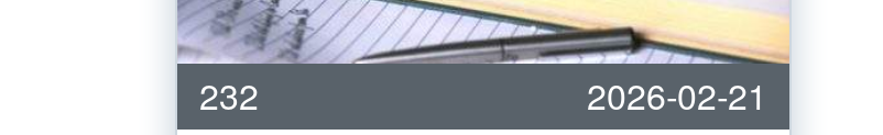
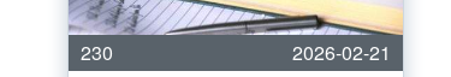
- 232
+ 230
